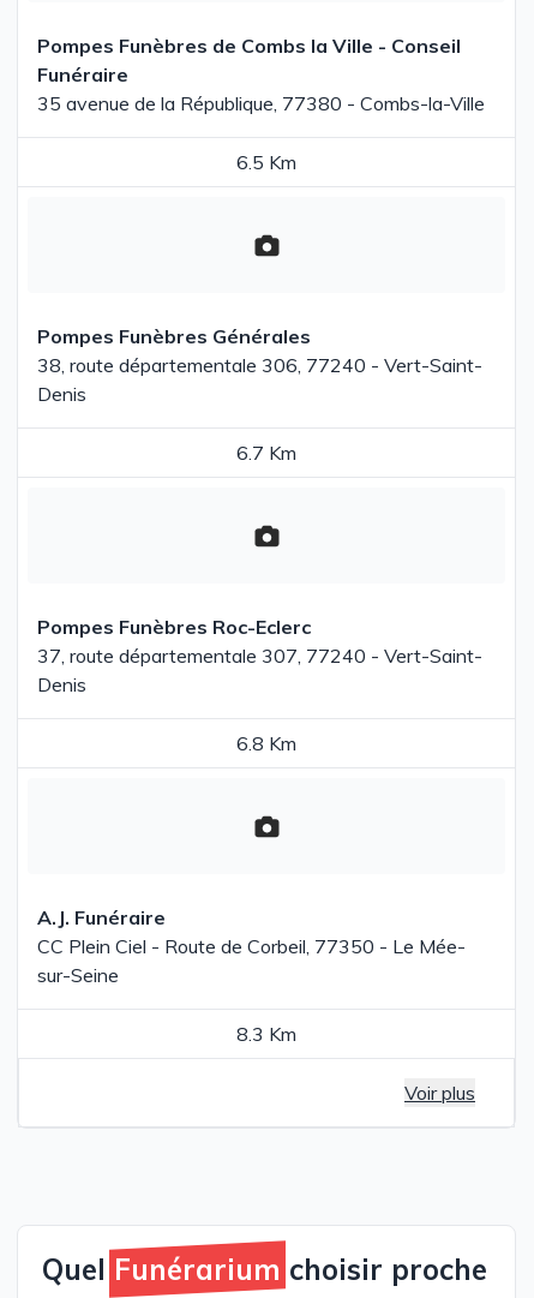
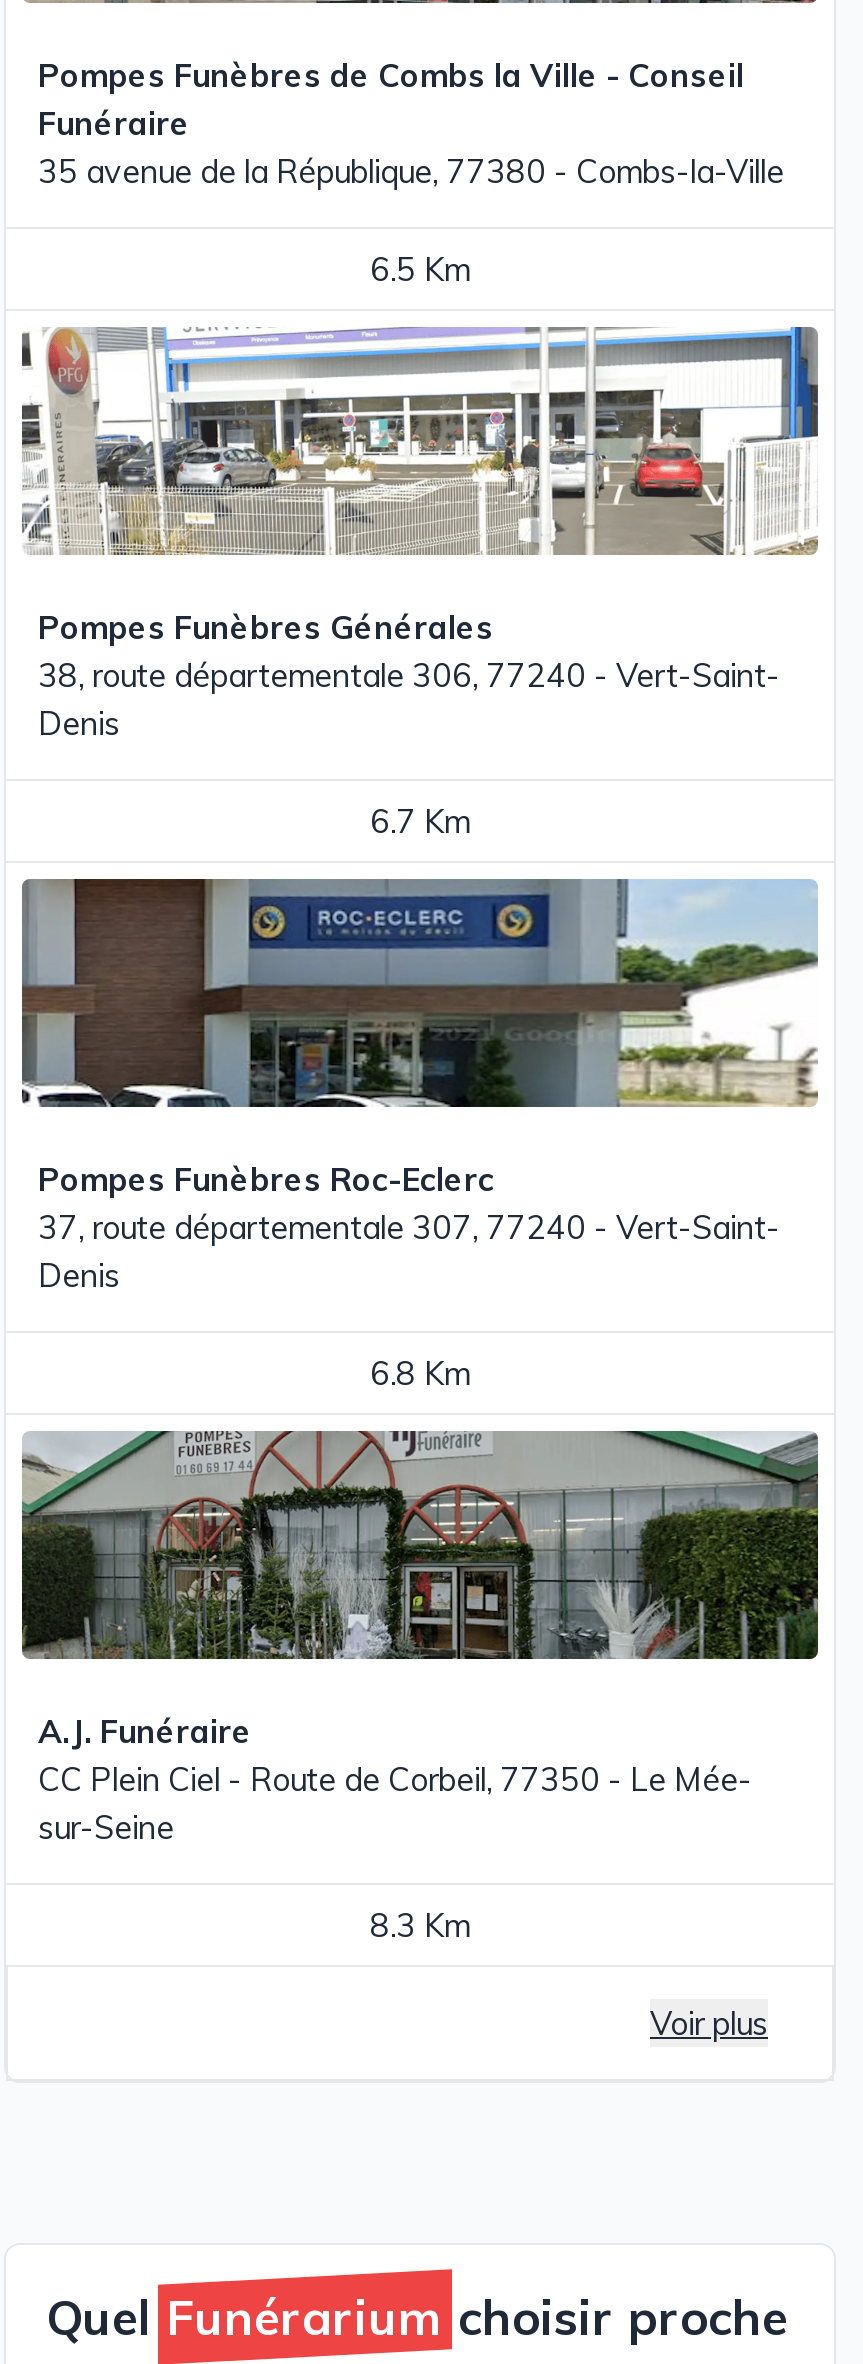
+ [image]

+ [image]

+ [image]
